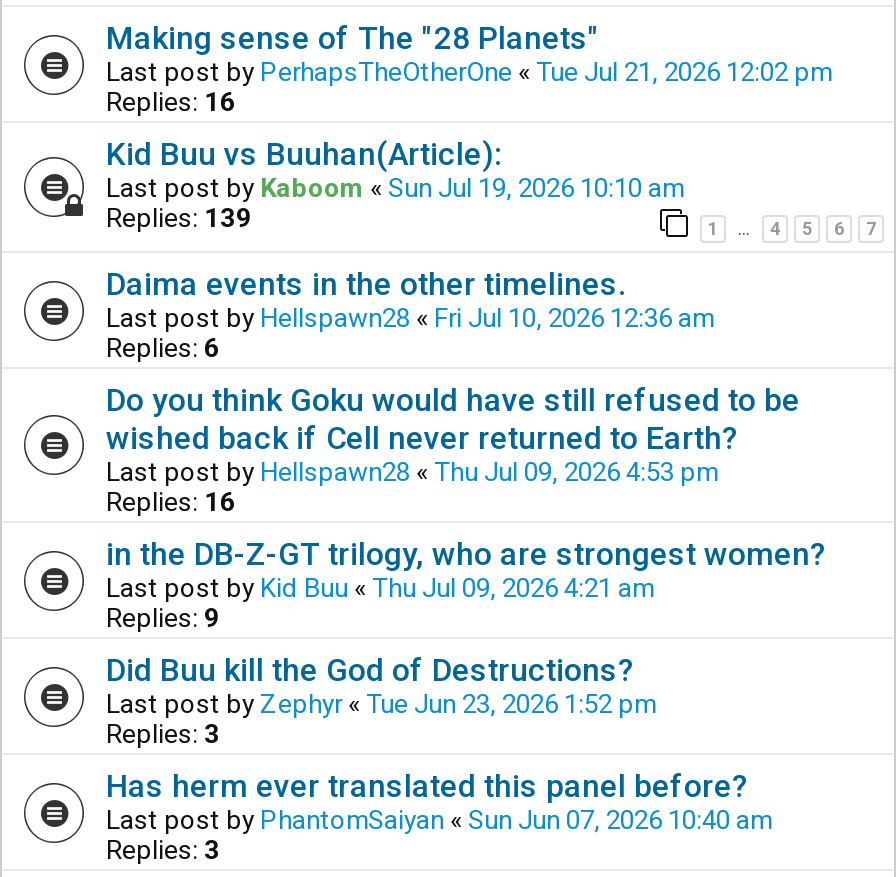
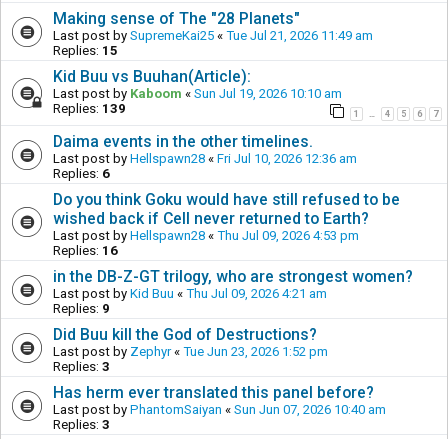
- Last post by PerhapsTheOtherOne «Tue Jul 21, 2026 12:02 pm
+ Last post by SupremeKai25 «Tue Jul 21, 2026 11:49 am

- Replies: 16
+ Replies: 15
